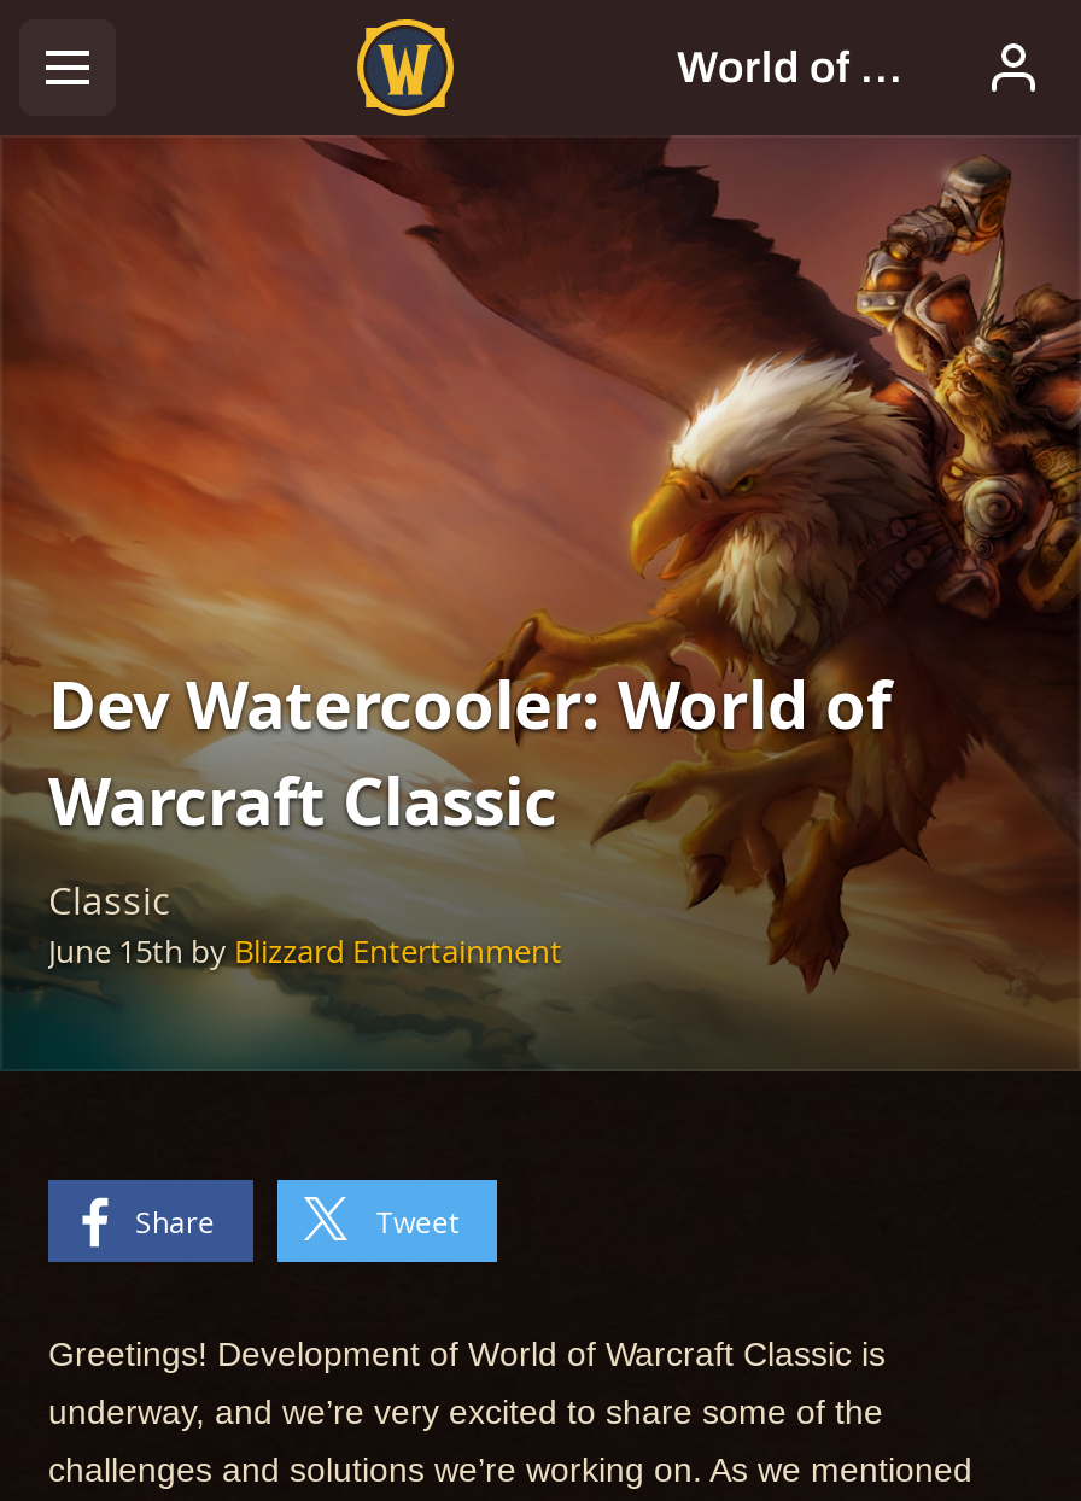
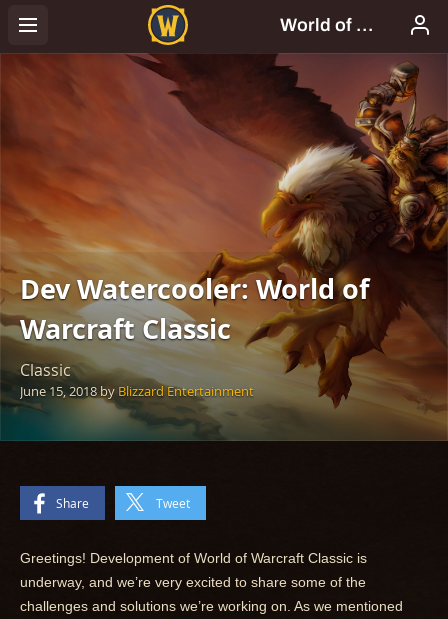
- June 15th by Blizzard Entertainment
+ June 15, 2018 by Blizzard Entertainment
